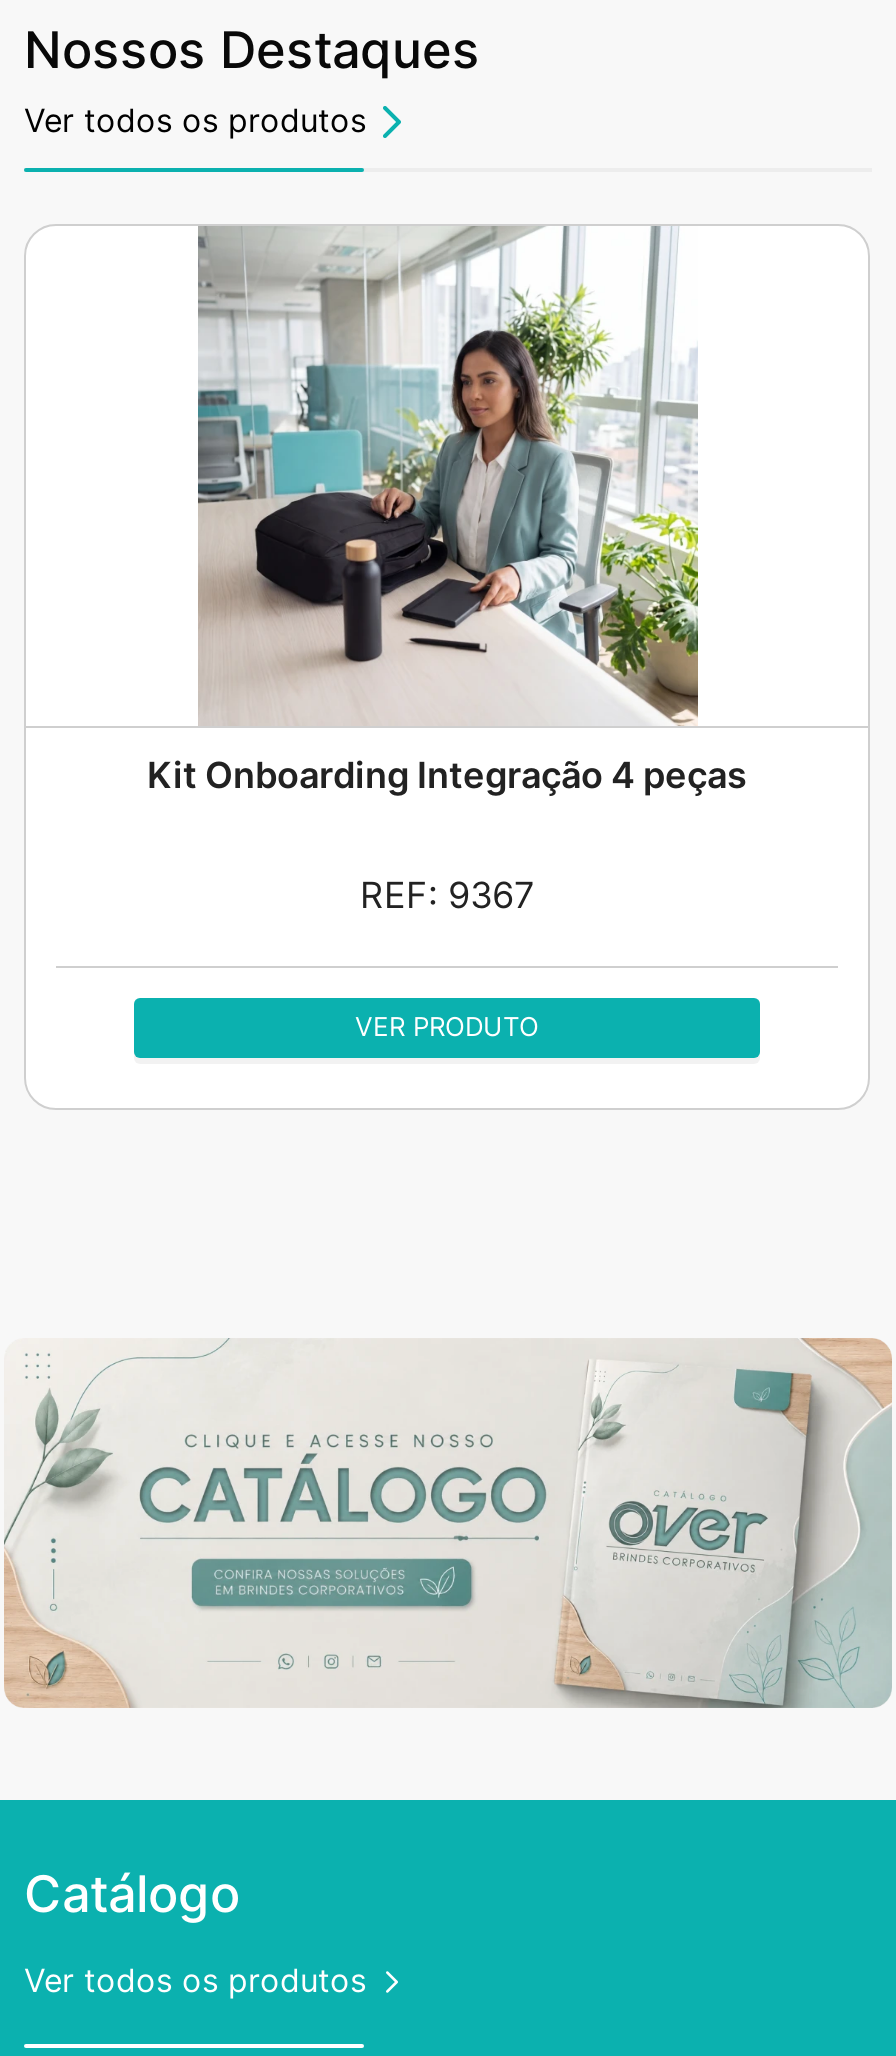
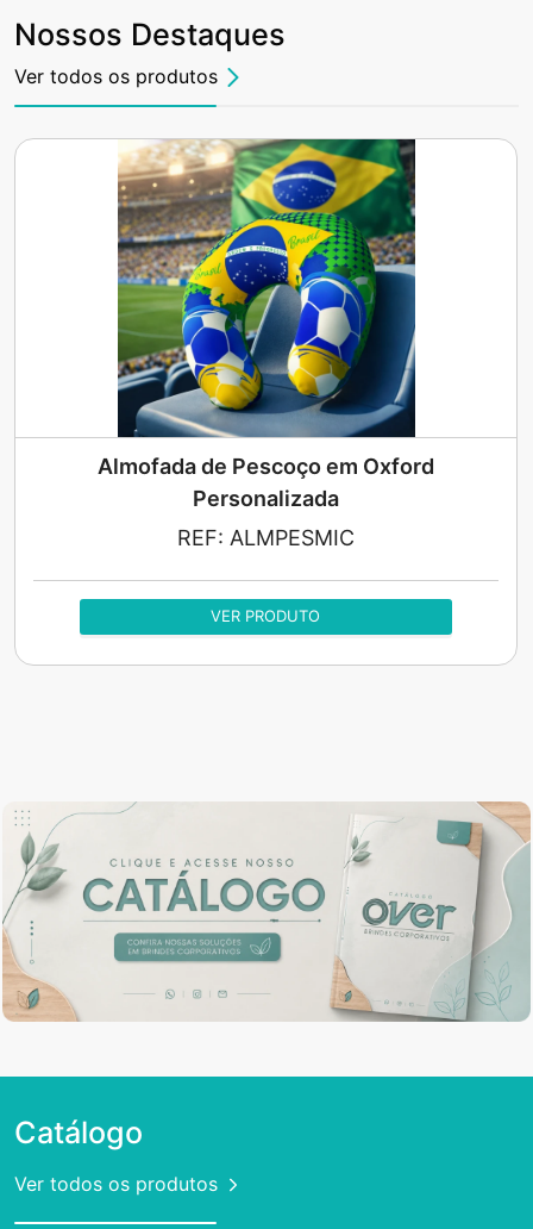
- [image]
- Kit Onboarding Integração 4 peças
+ [image]
+ Almofada de Pescoço em Oxford
+ Personalizada

- REF: 9367
+ REF: ALMPESMIC
